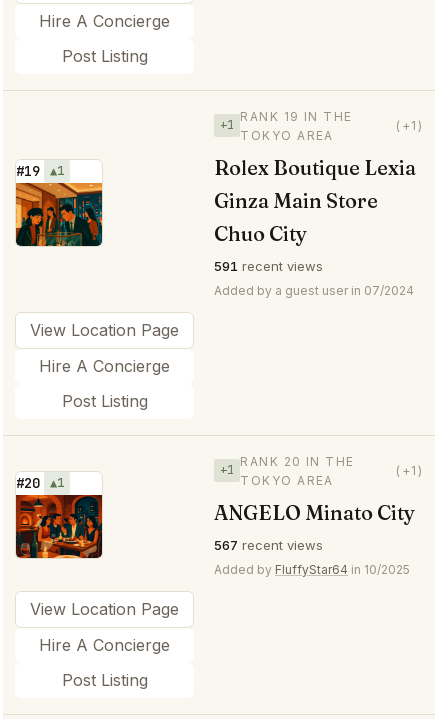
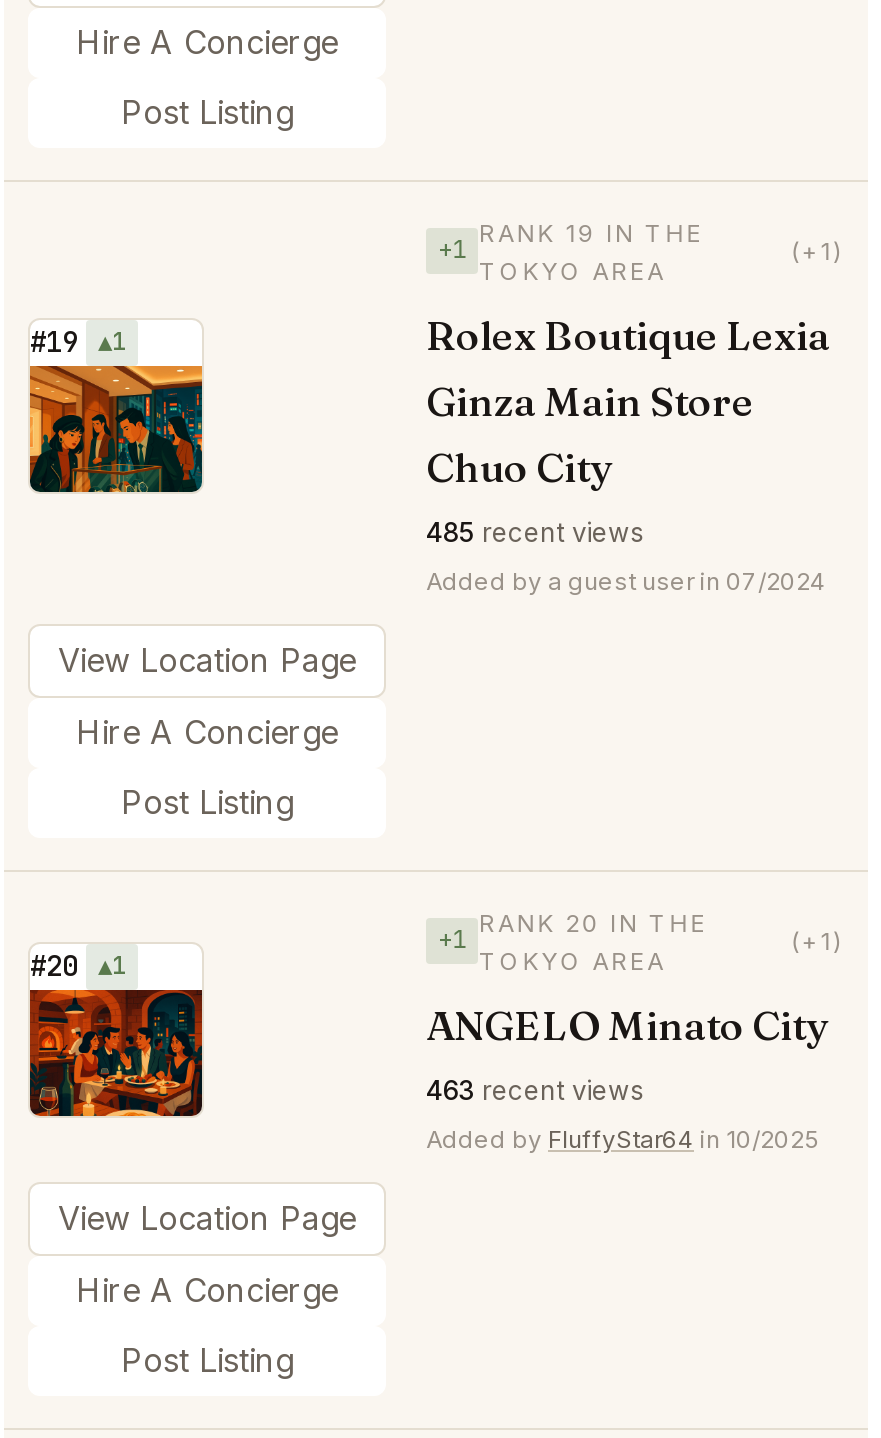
- 591 recent views
+ 485 recent views

- 567 recent views
+ 463 recent views
